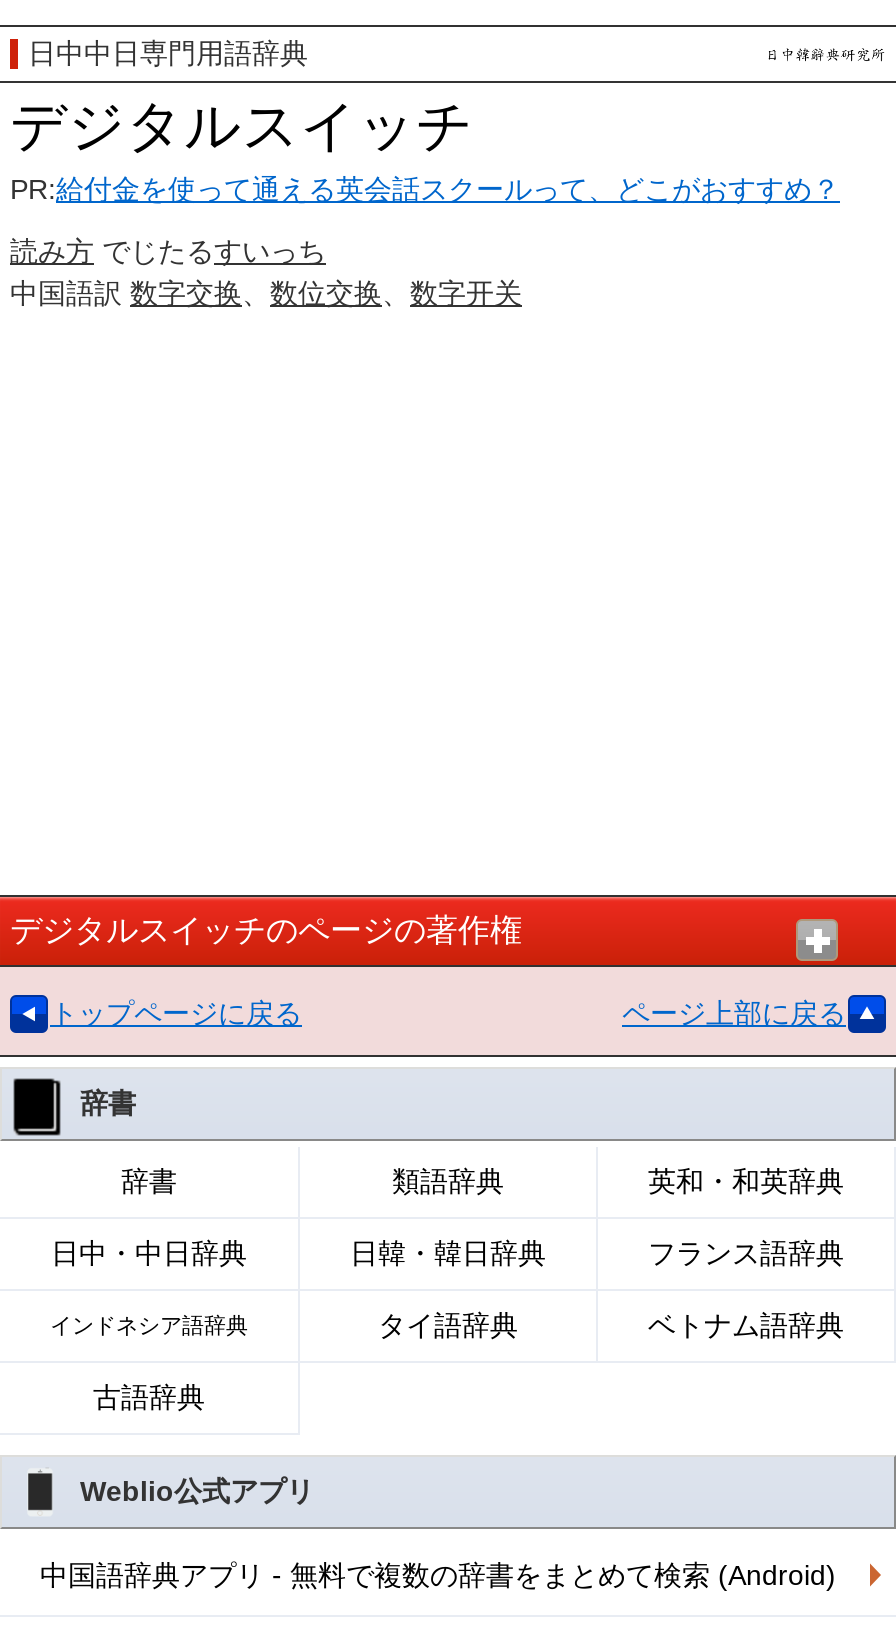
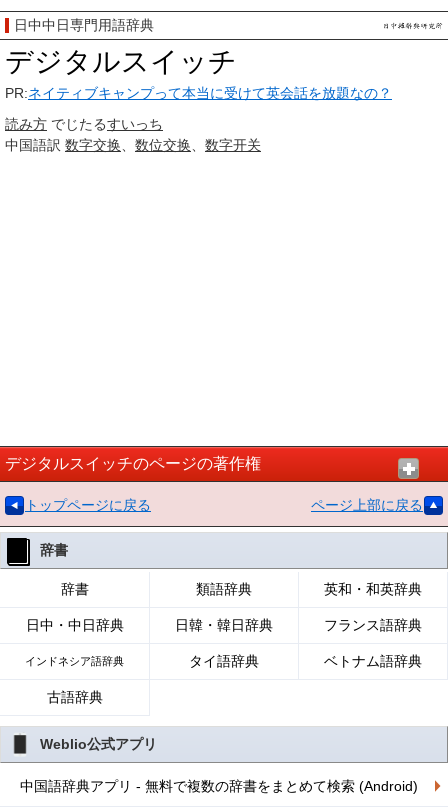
- PR:給付金を使って通える英会話スクールって、どこがおすすめ？
+ PR:ネイティブキャンプって本当に受けて英会話を放題なの？
